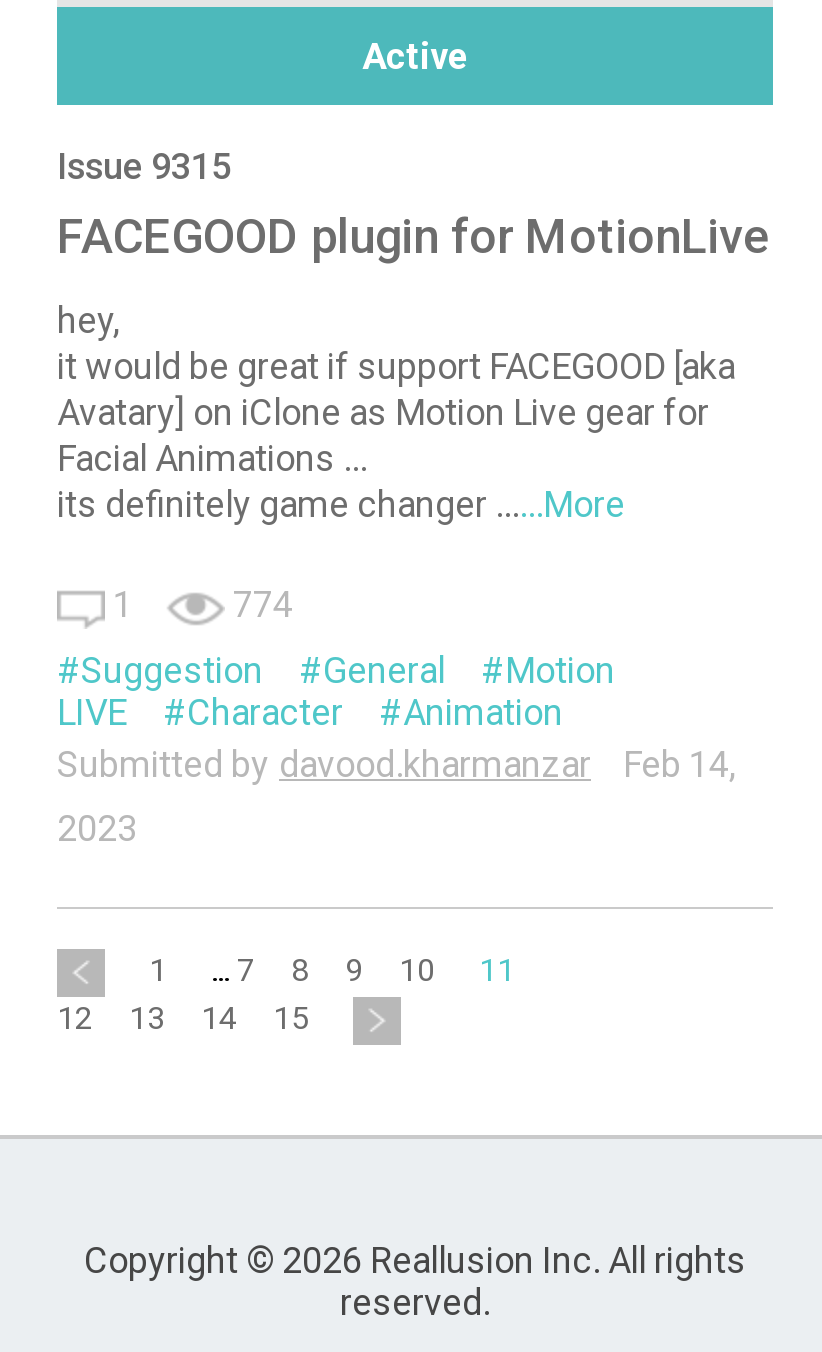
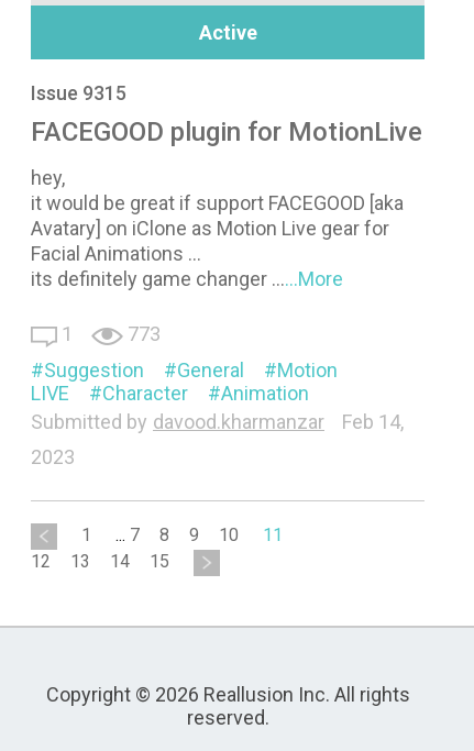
- 774
+ 773
